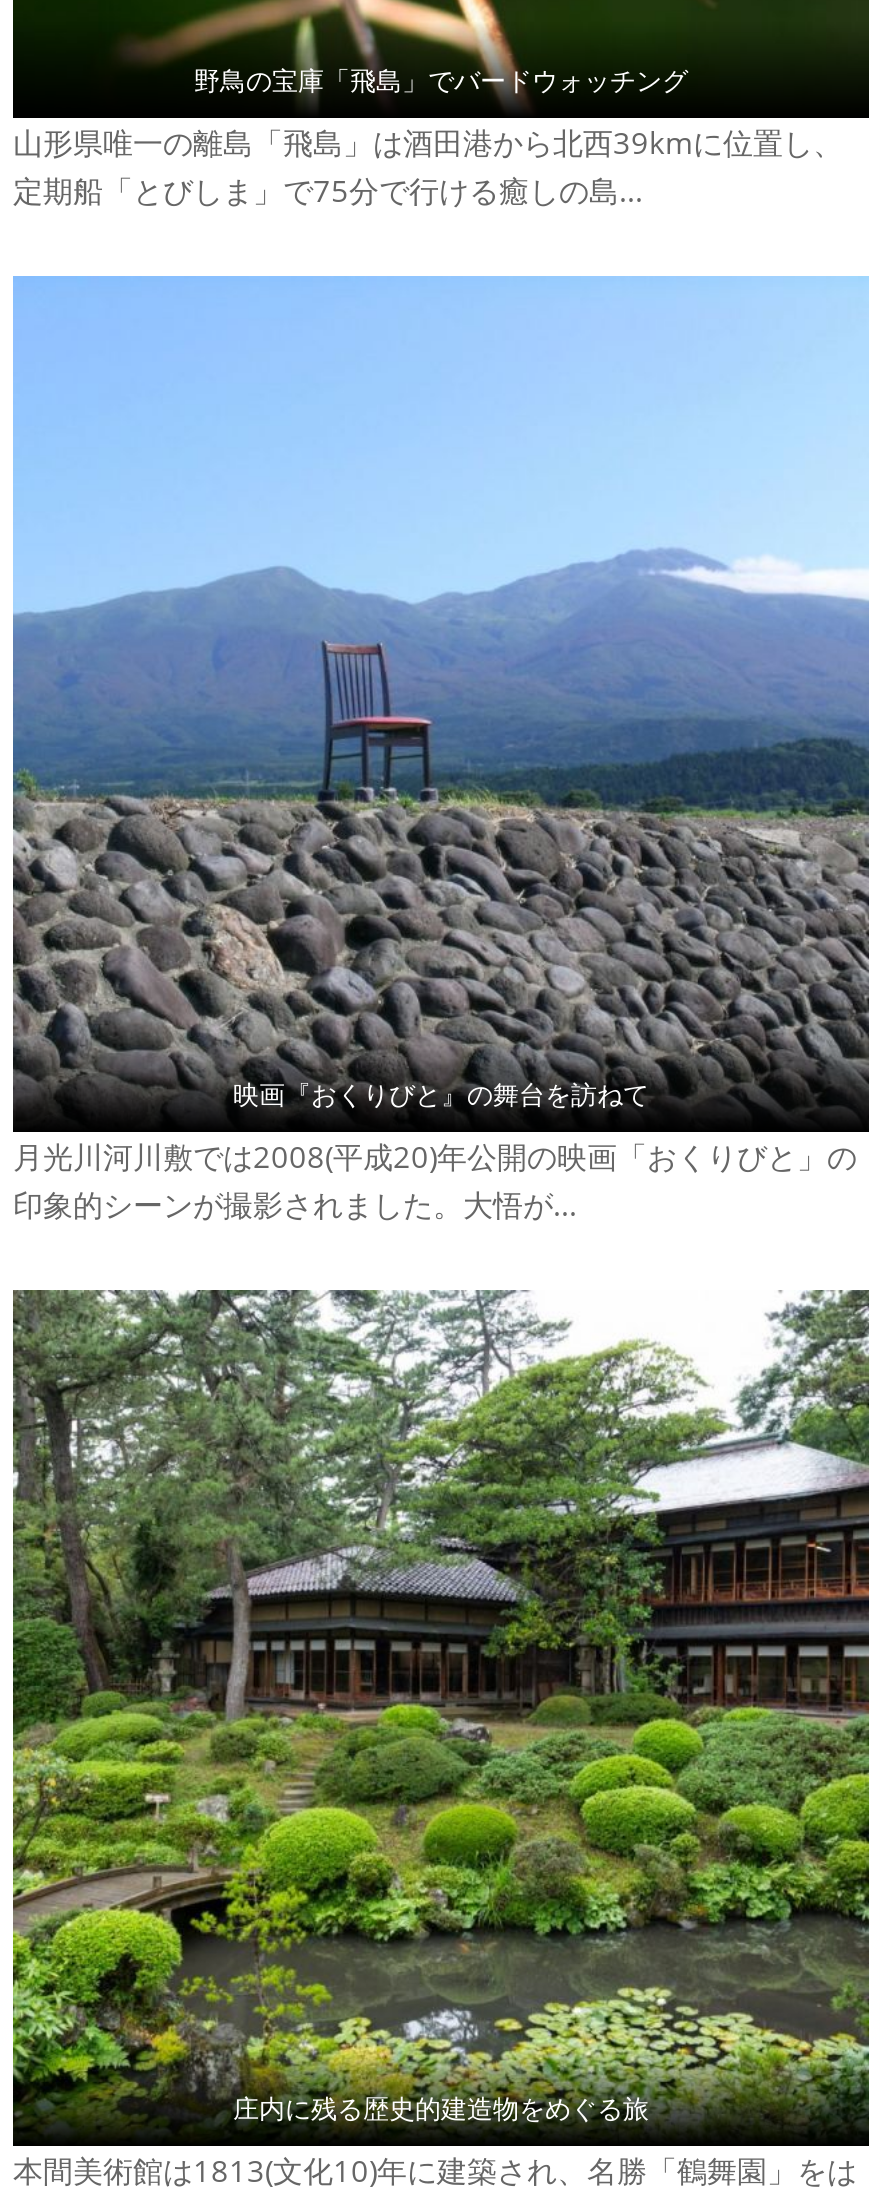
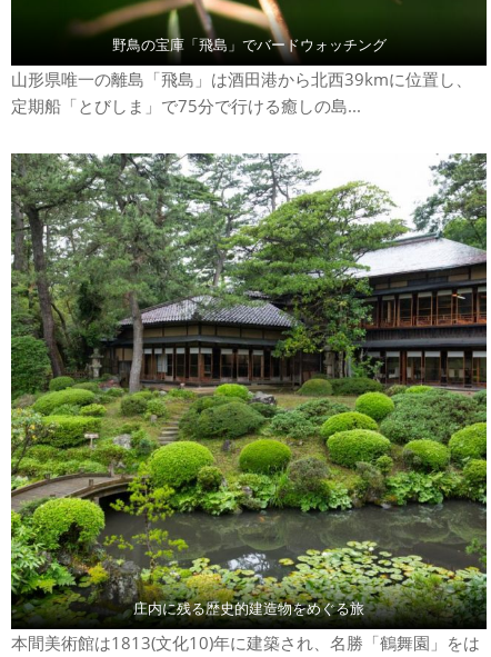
- [image]
- 映画『おくりびと』の舞台を訪ねて
- 月光川河川敷では2008(平成20)年公開の映画「おくりびと」の
- 印象的シーンが撮影されました。大悟が...
